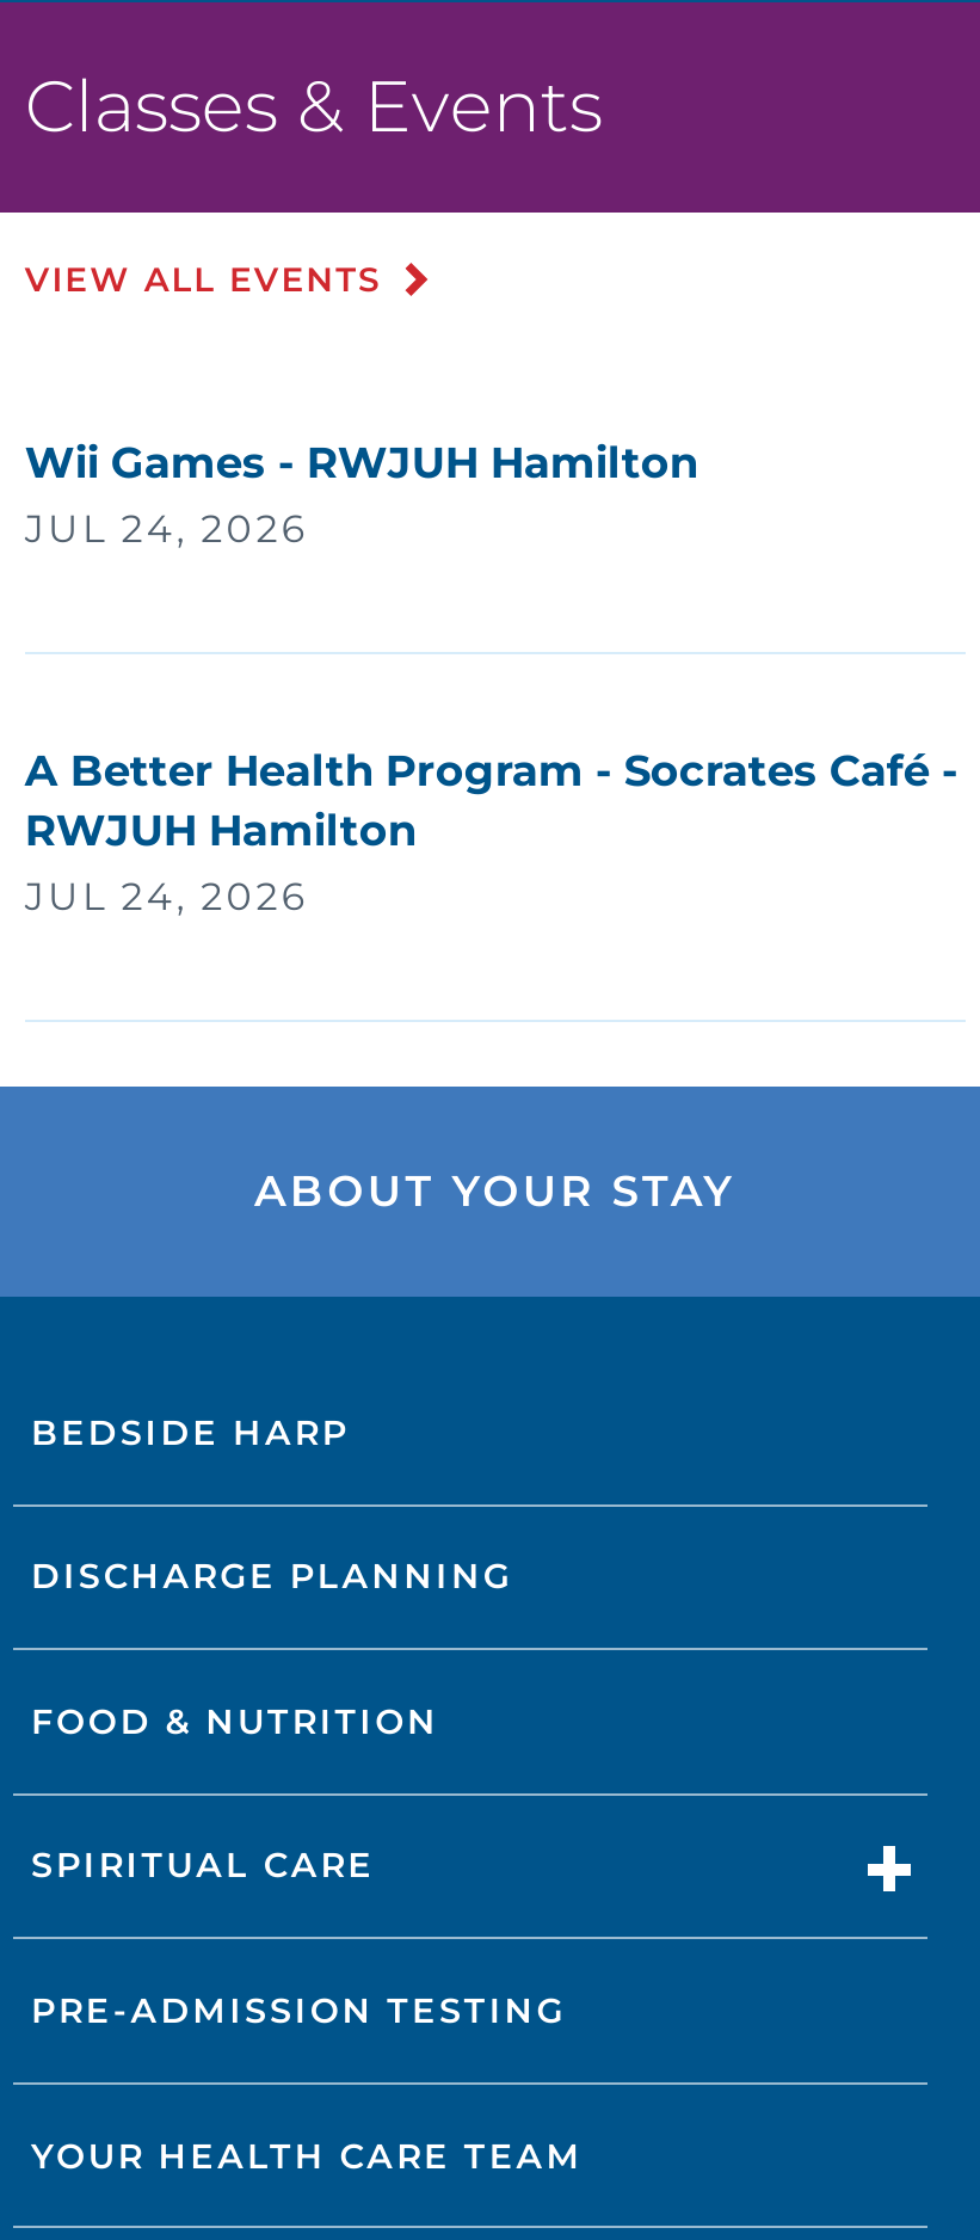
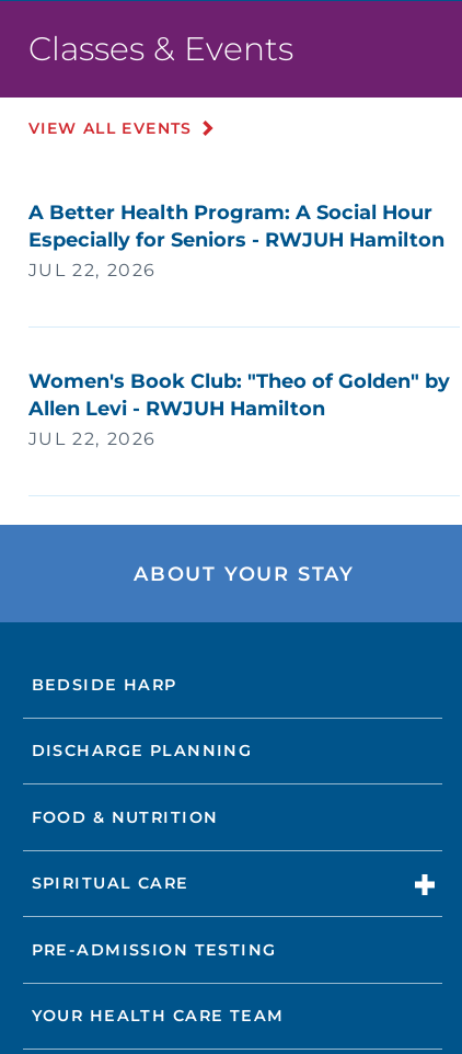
- Wii Games - RWJUH Hamilton
- JUL 24, 2026
+ A Better Health Program: A Social Hour
+ Especially for Seniors - RWJUH Hamilton
+ JUL 22, 2026

- A Better Health Program - Socrates Café -
- RWJUH Hamilton
- JUL 24, 2026
+ Women's Book Club: "Theo of Golden" by
+ Allen Levi - RWJUH Hamilton
+ JUL 22, 2026
